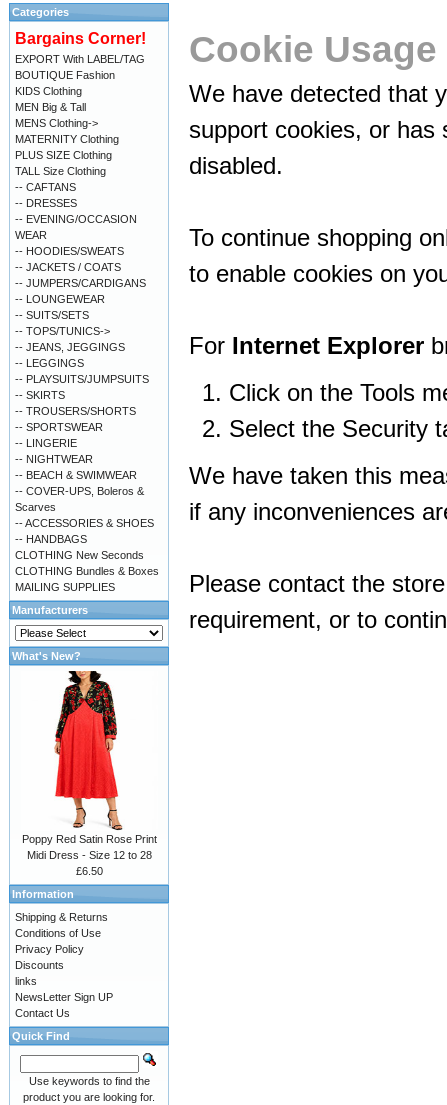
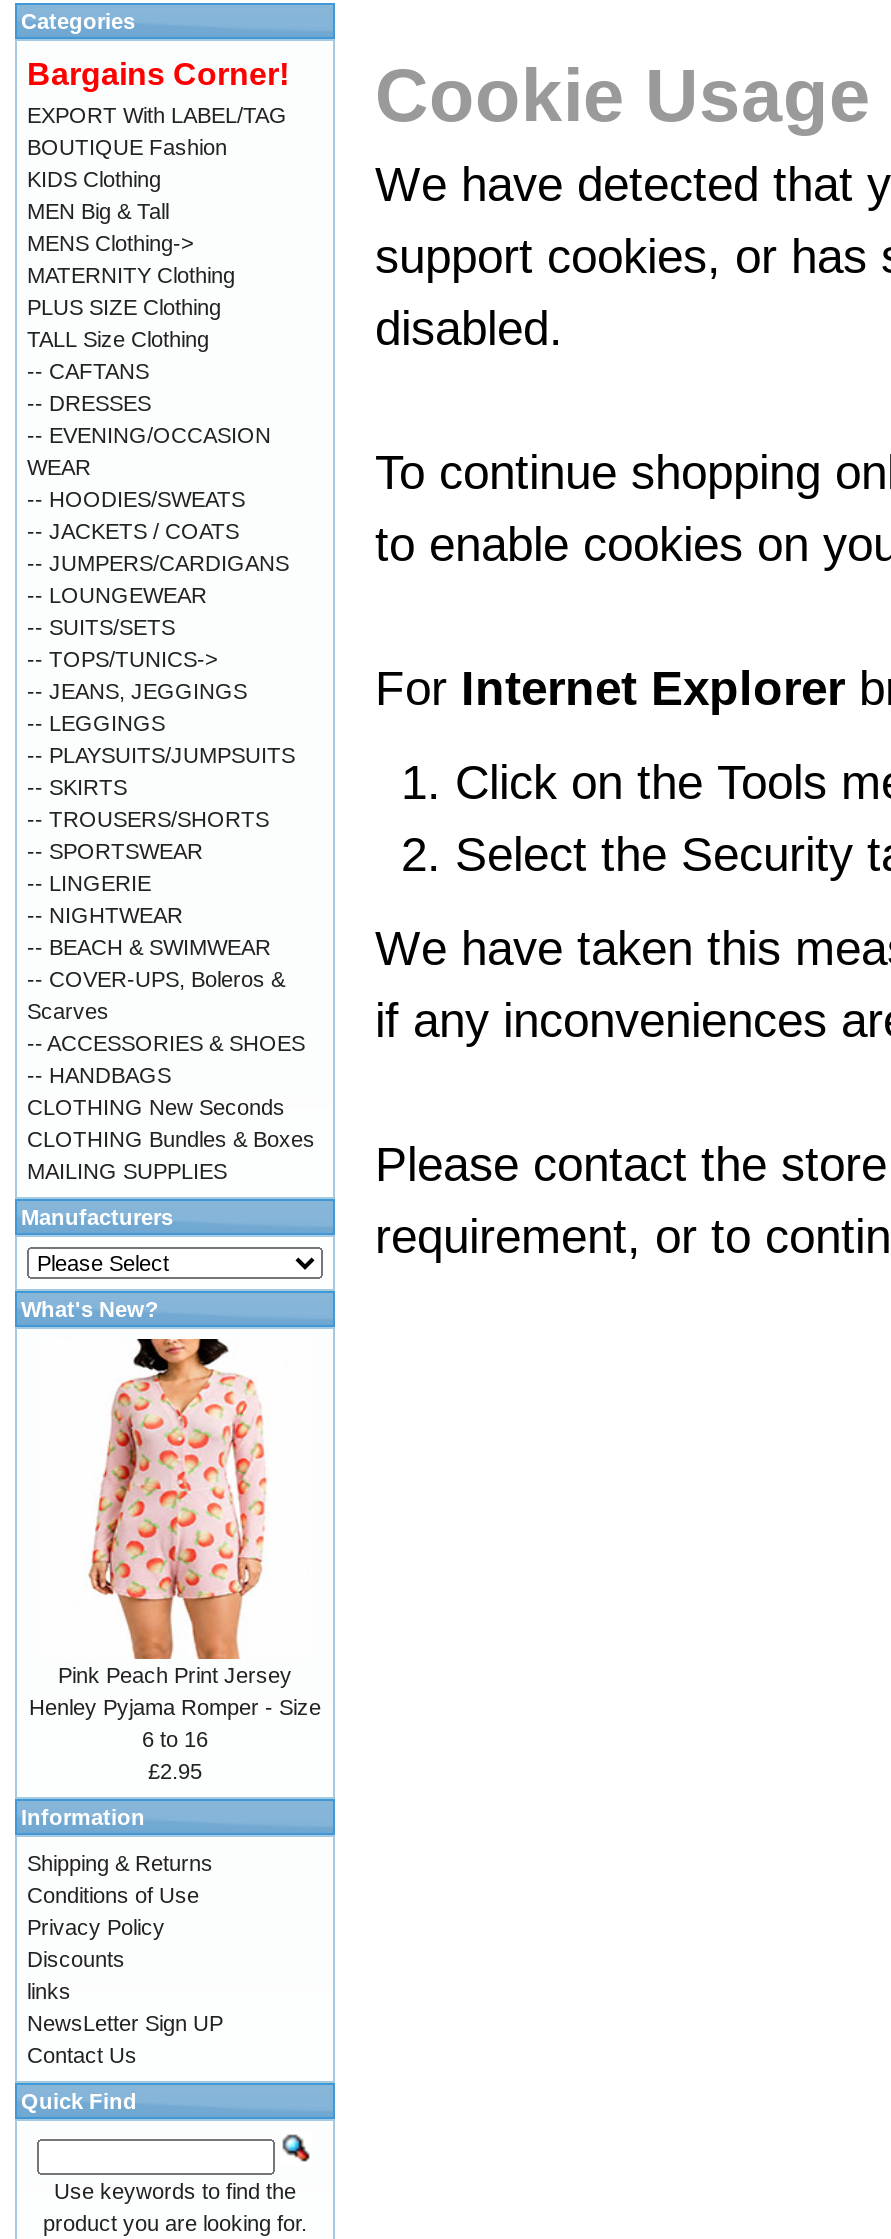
- [image]
- Poppy Red Satin Rose Print
- Midi Dress - Size 12 to 28
- £6.50
+ [image]
+ Pink Peach Print Jersey
+ Henley Pyjama Romper - Size
+ 6 to 16
+ £2.95
